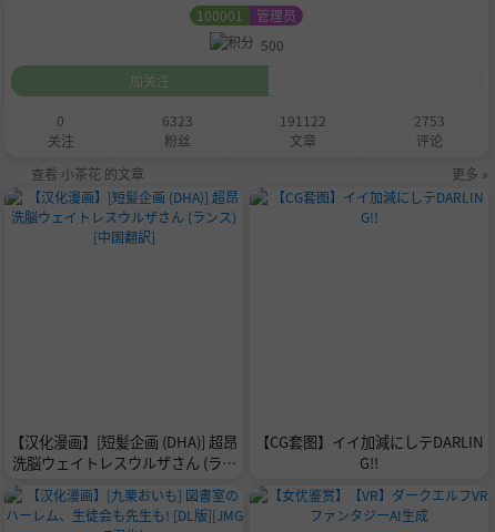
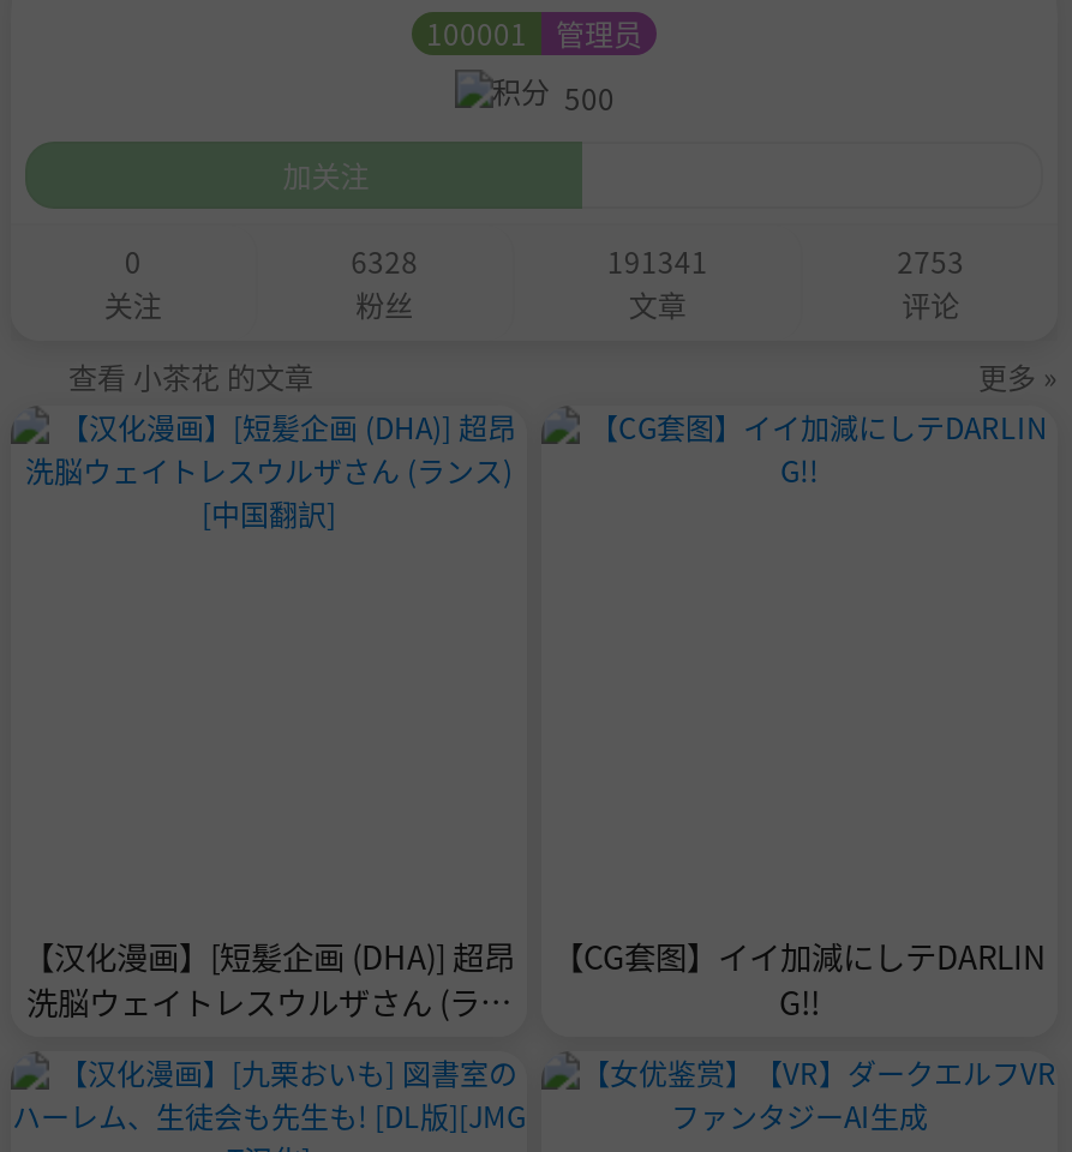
- 6323
+ 6328

- 191122
+ 191341
